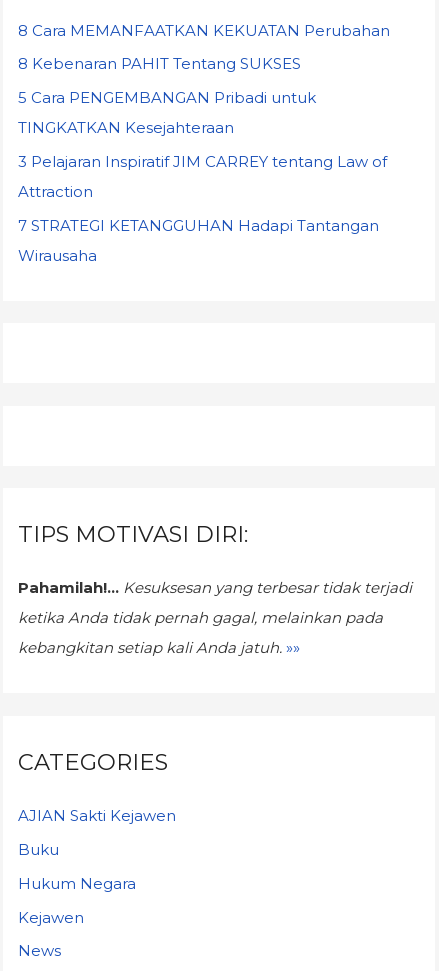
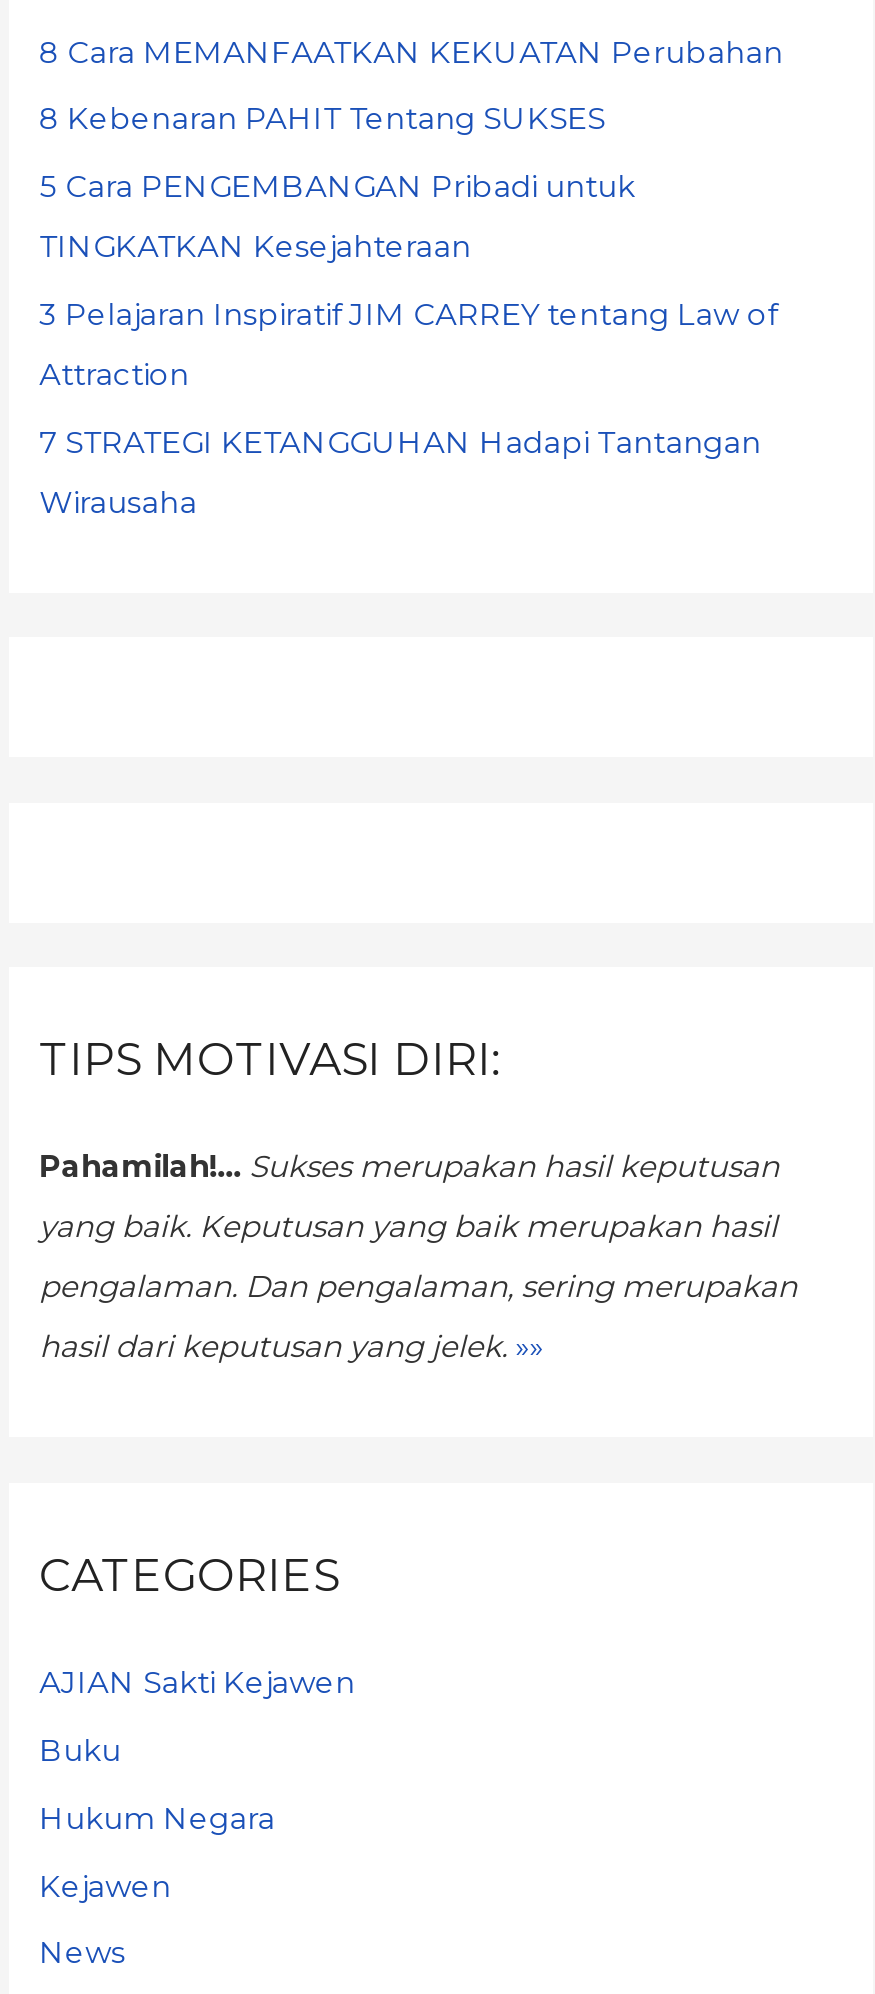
- Pahamilah!... Kesuksesan yang terbesar tidak terjadi
- ketika Anda tidak pernah gagal, melainkan pada
- kebangkitan setiap kali Anda jatuh. »»
+ Pahamilah!... Sukses merupakan hasil keputusan
+ yang baik. Keputusan yang baik merupakan hasil
+ pengalaman. Dan pengalaman, sering merupakan
+ hasil dari keputusan yang jelek. »»
